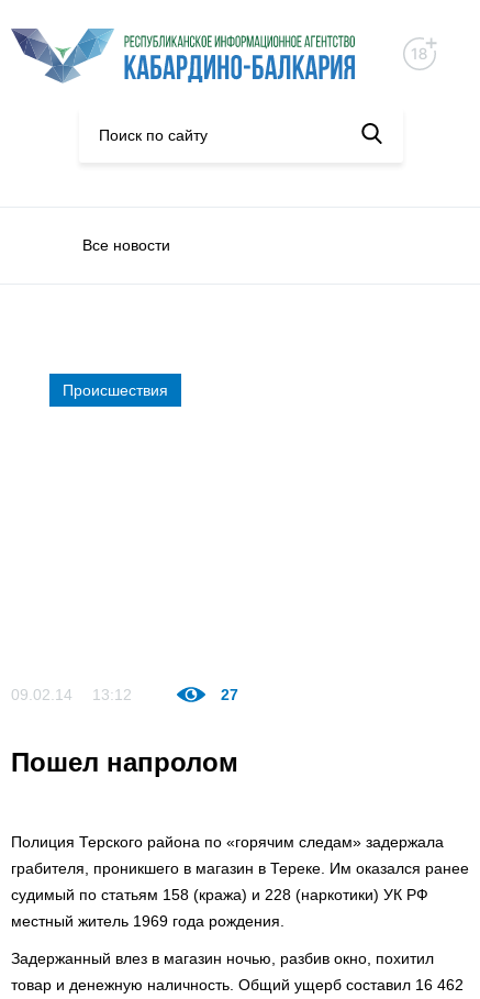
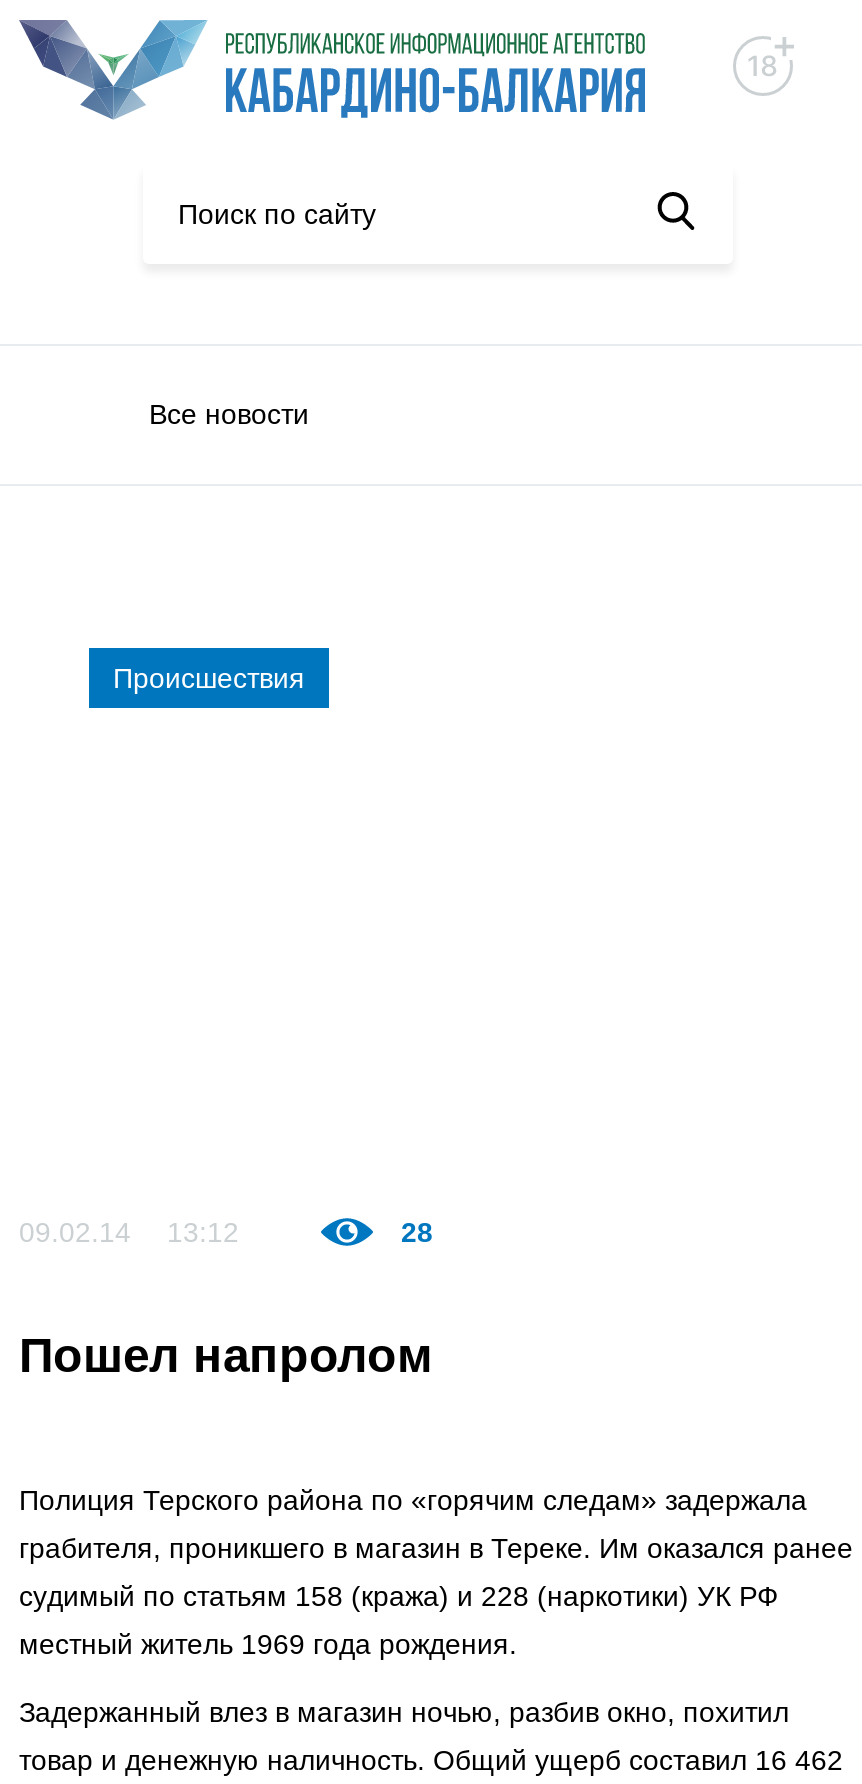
- 27
+ 28
